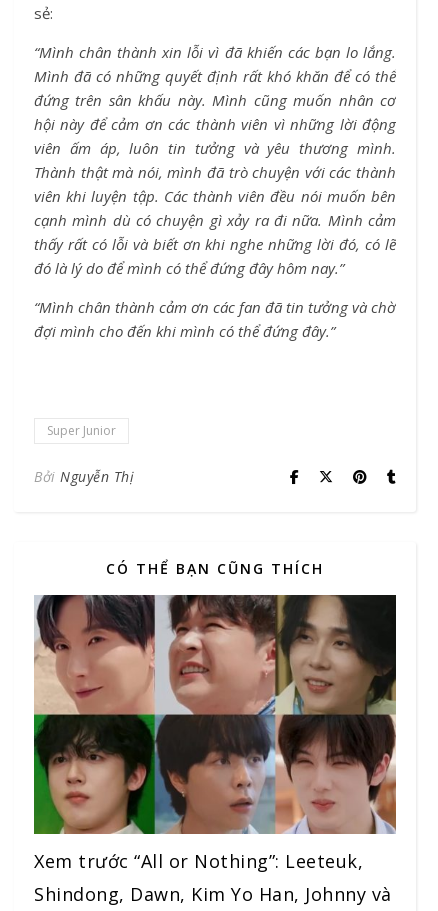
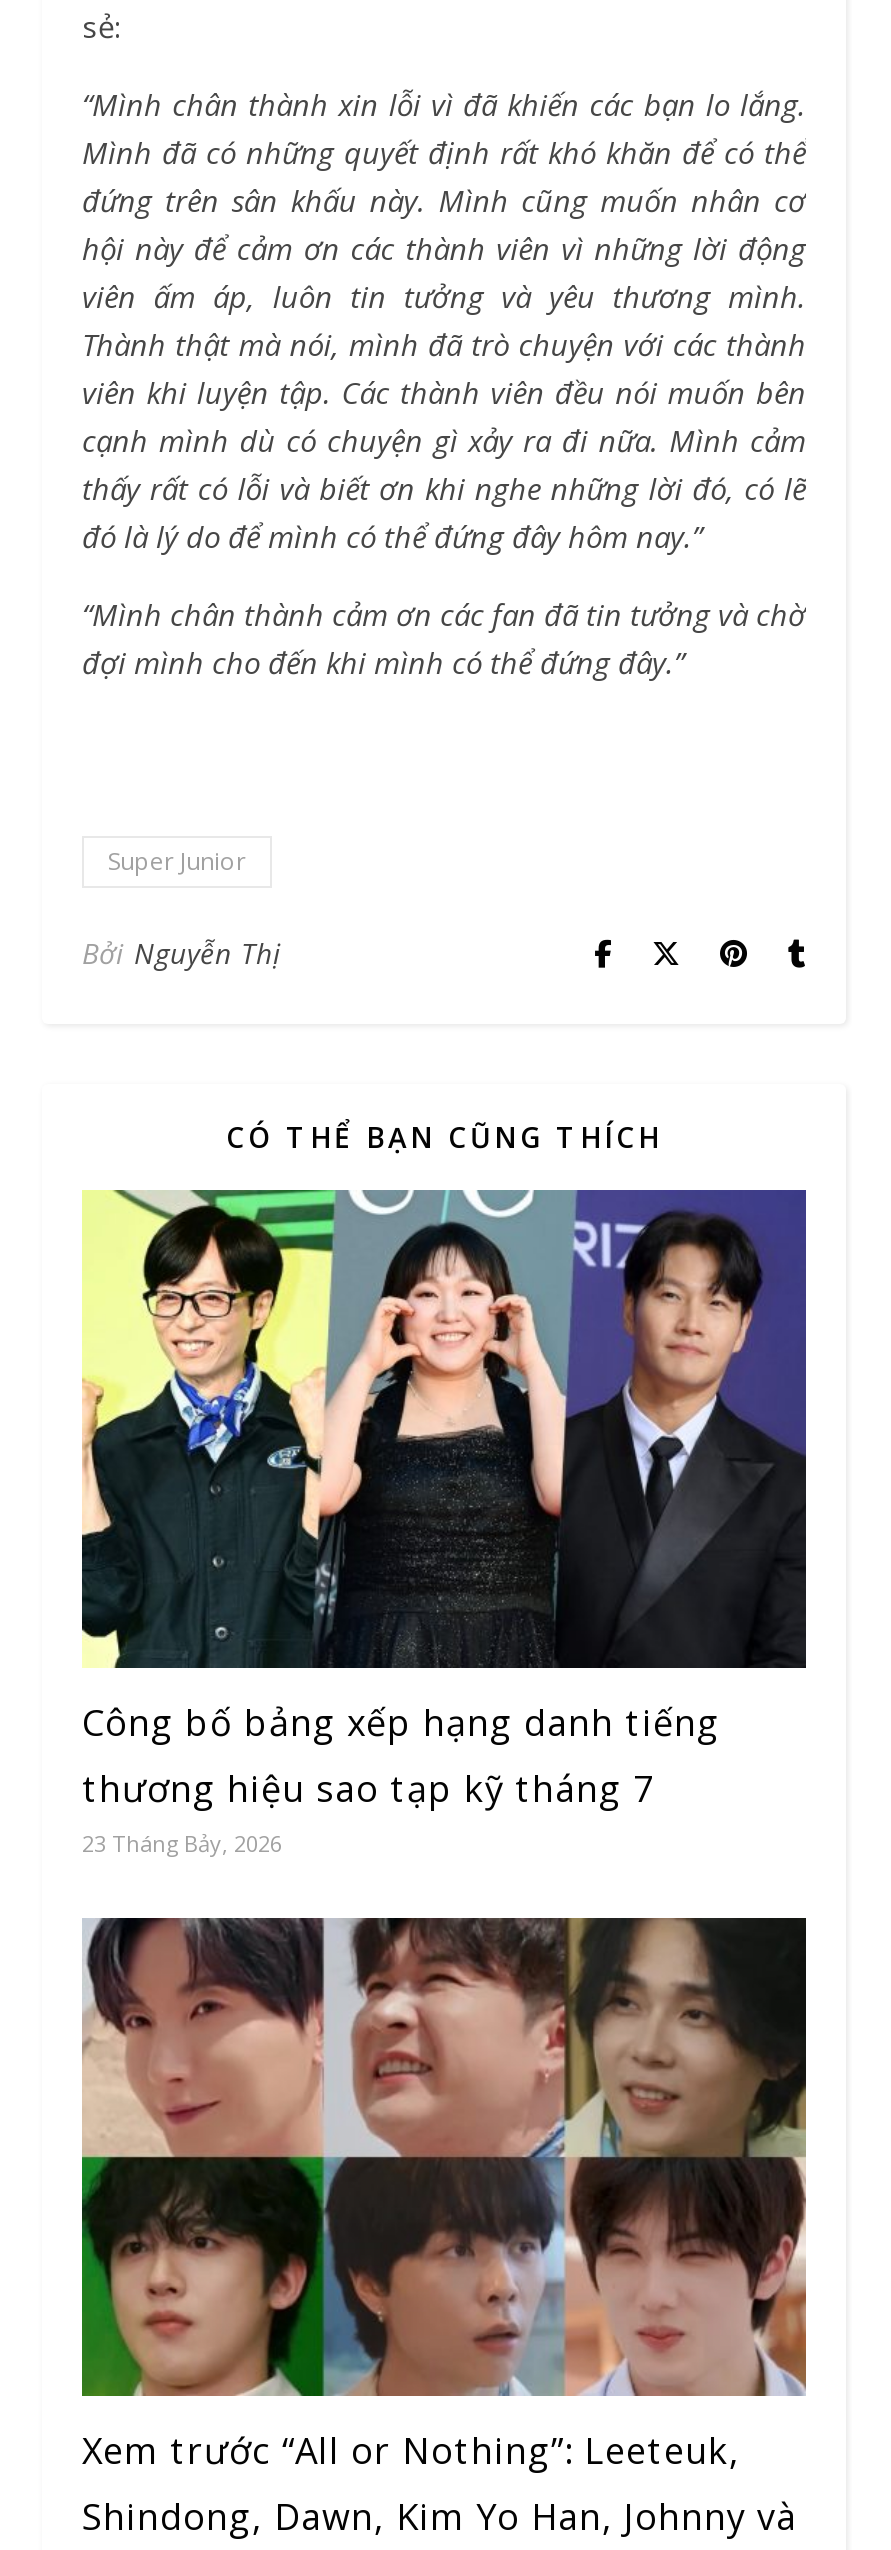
+ [image]
+ Công bố bảng xếp hạng danh tiếng
+ thương hiệu sao tạp kỹ tháng 7
+ 23 Tháng Bảy, 2026
